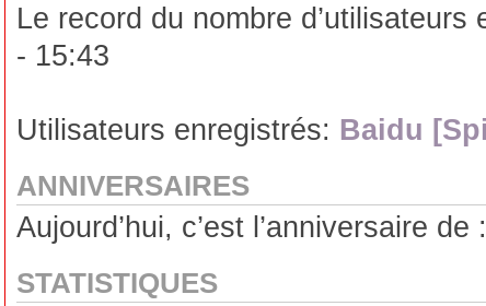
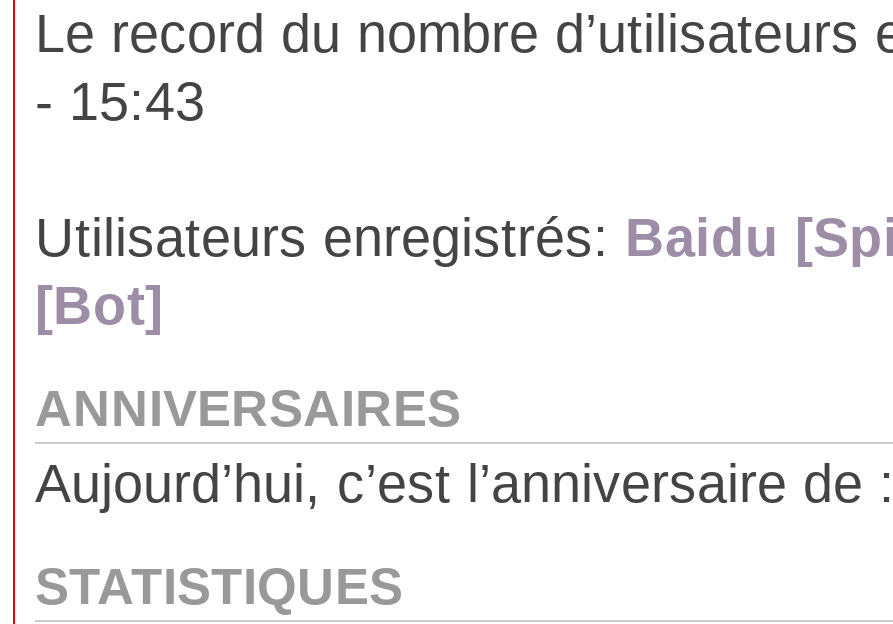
+ [Bot]
